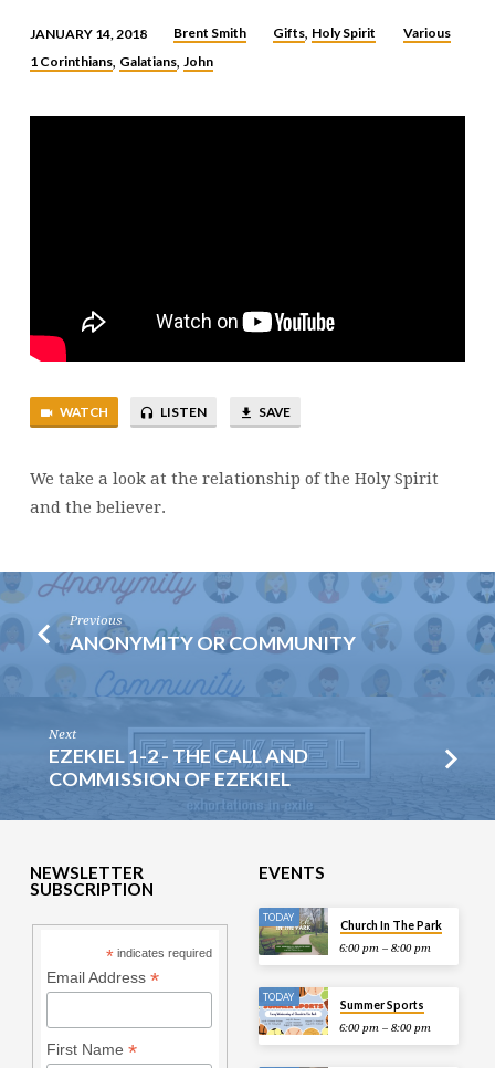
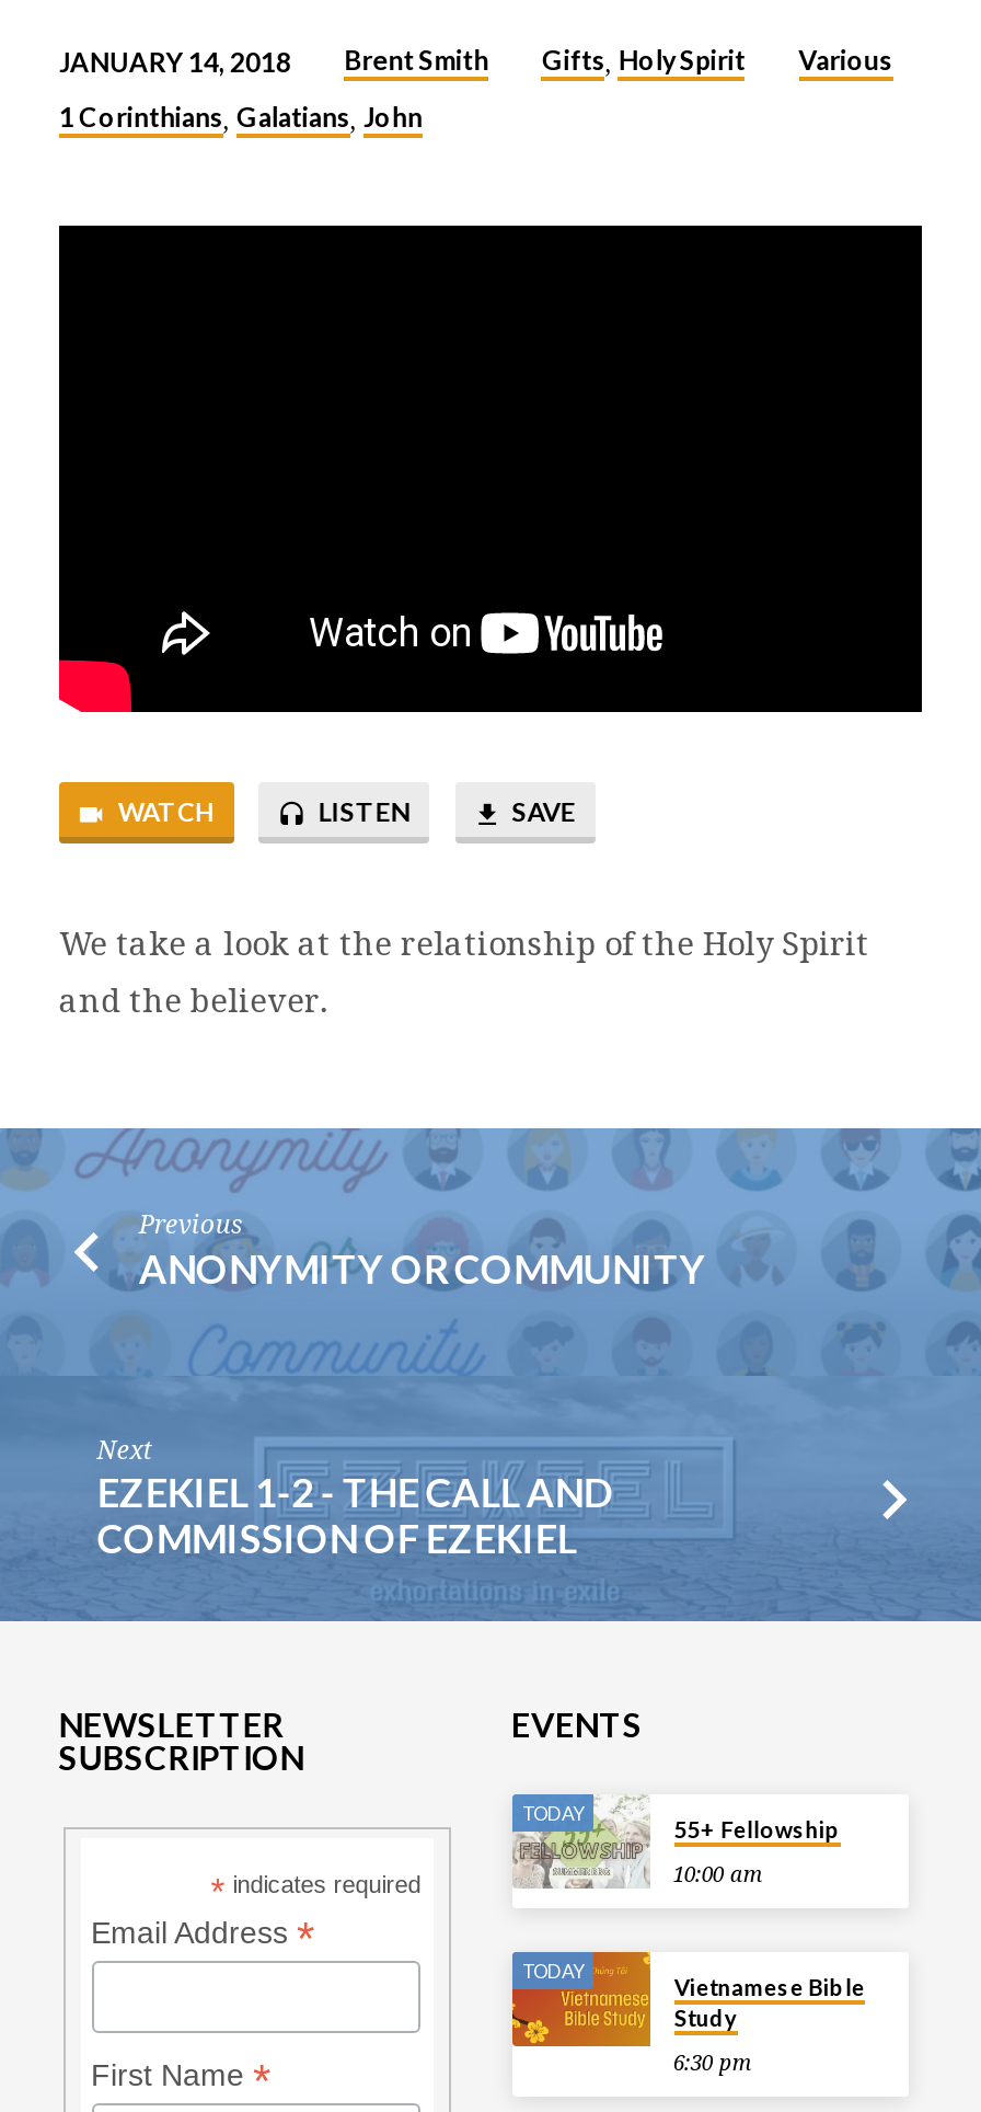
- [image]
- 6:00 pm – 8:00 pm
+ [image]
+ 10:00 am

- Church In The Park
+ 55+ Fellowship

- [image]
- Summer Sports
+ [image]
+ Vietnamese Bible
+ Study

- 6:00 pm – 8:00 pm
+ 6:30 pm
